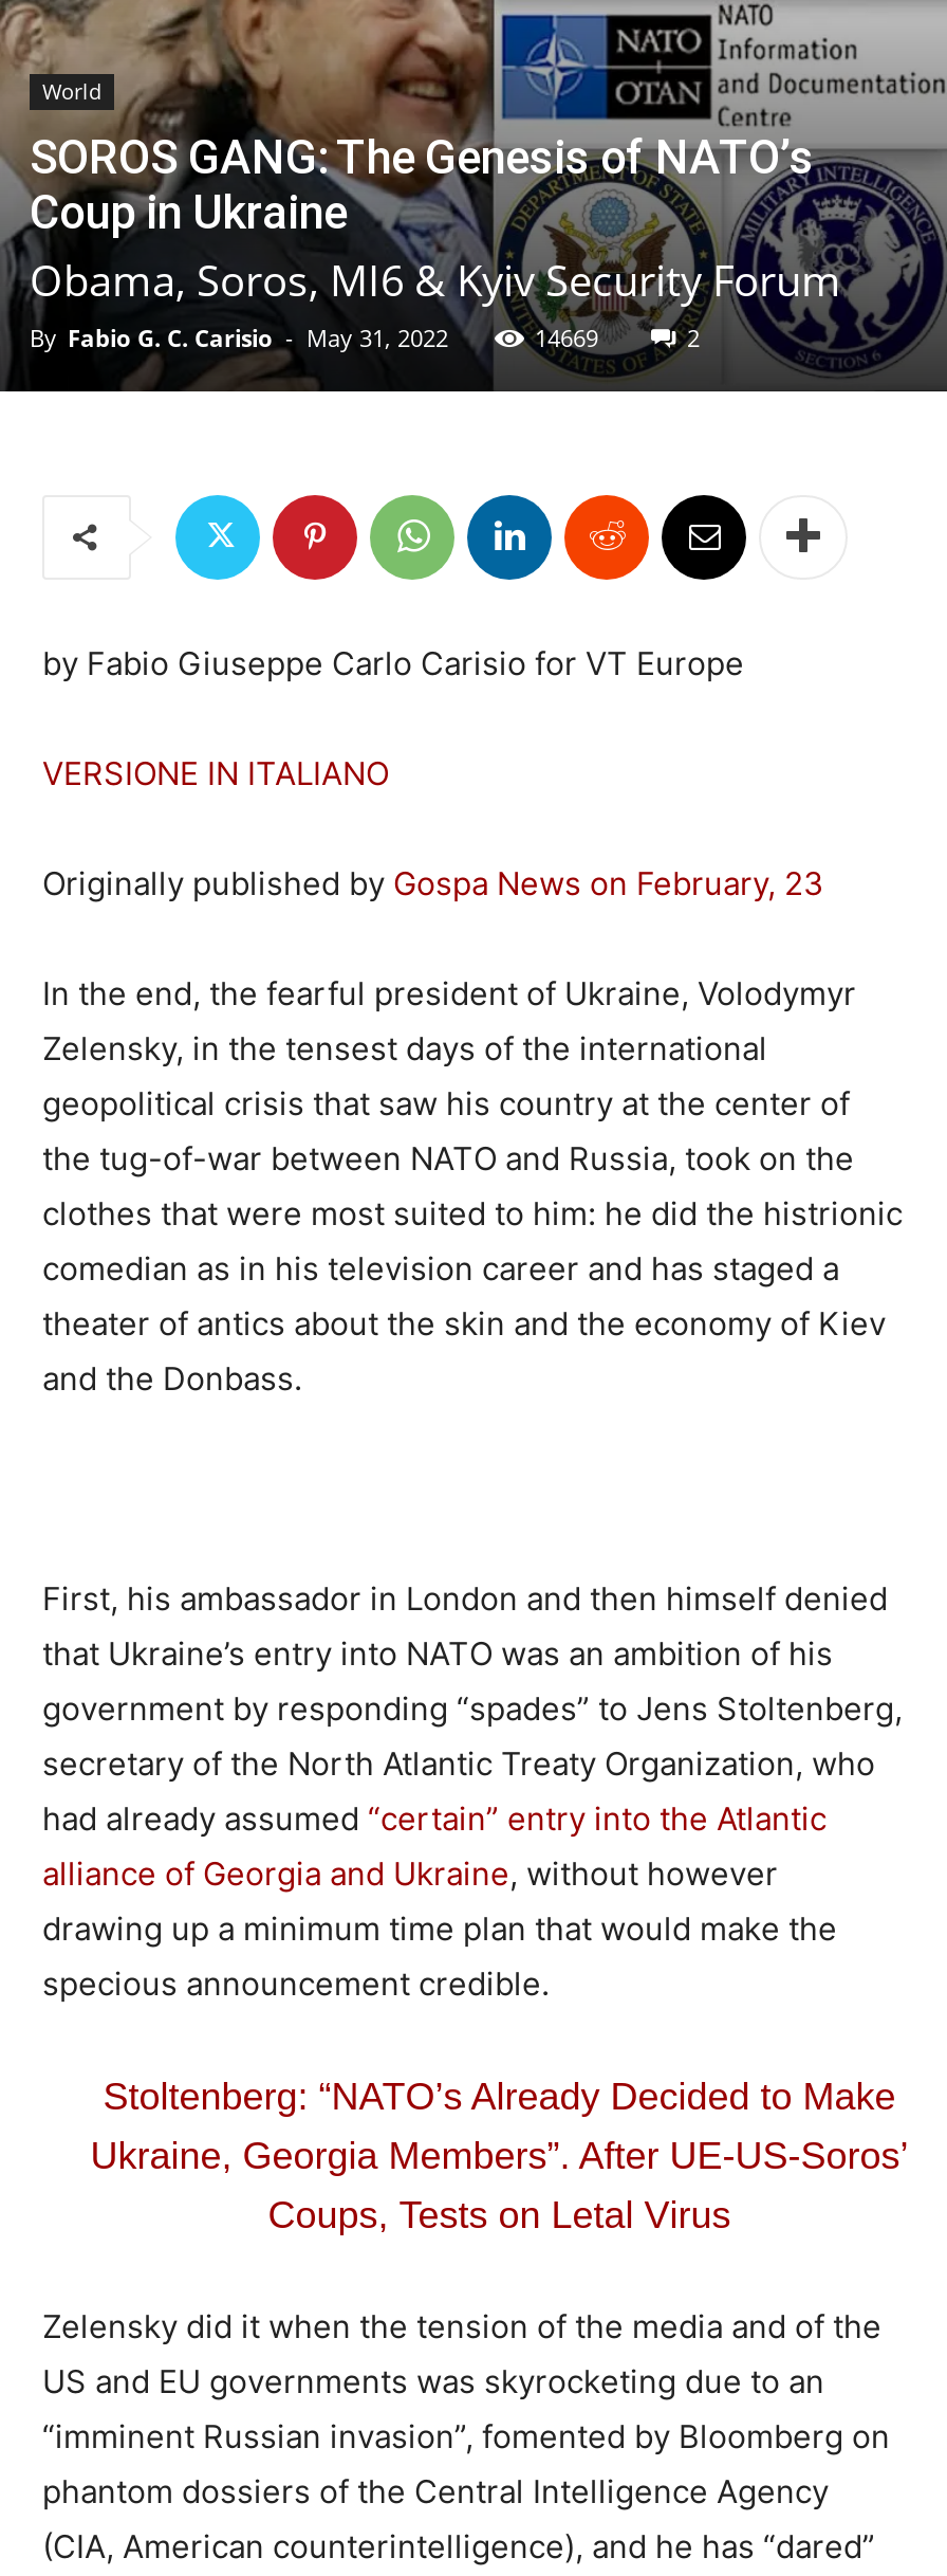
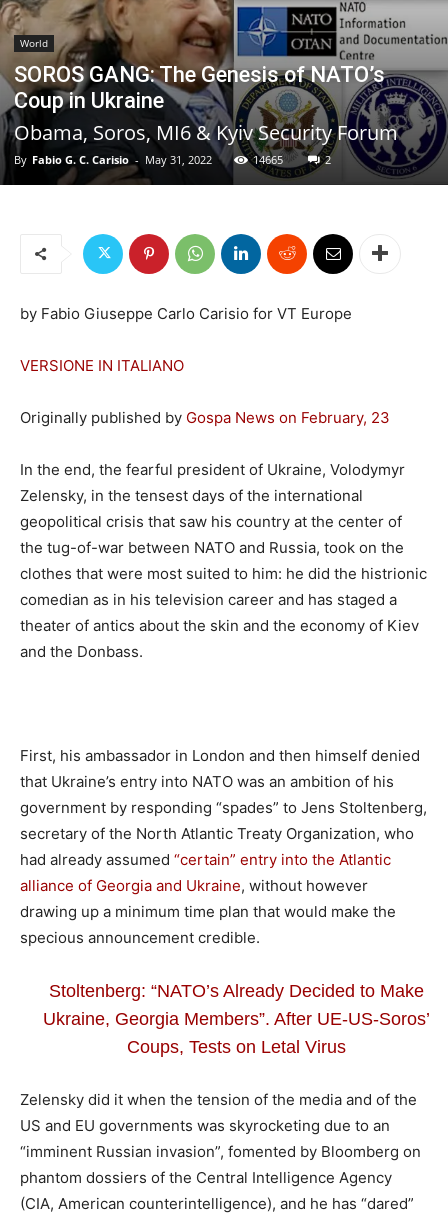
- 14669
+ 14665
